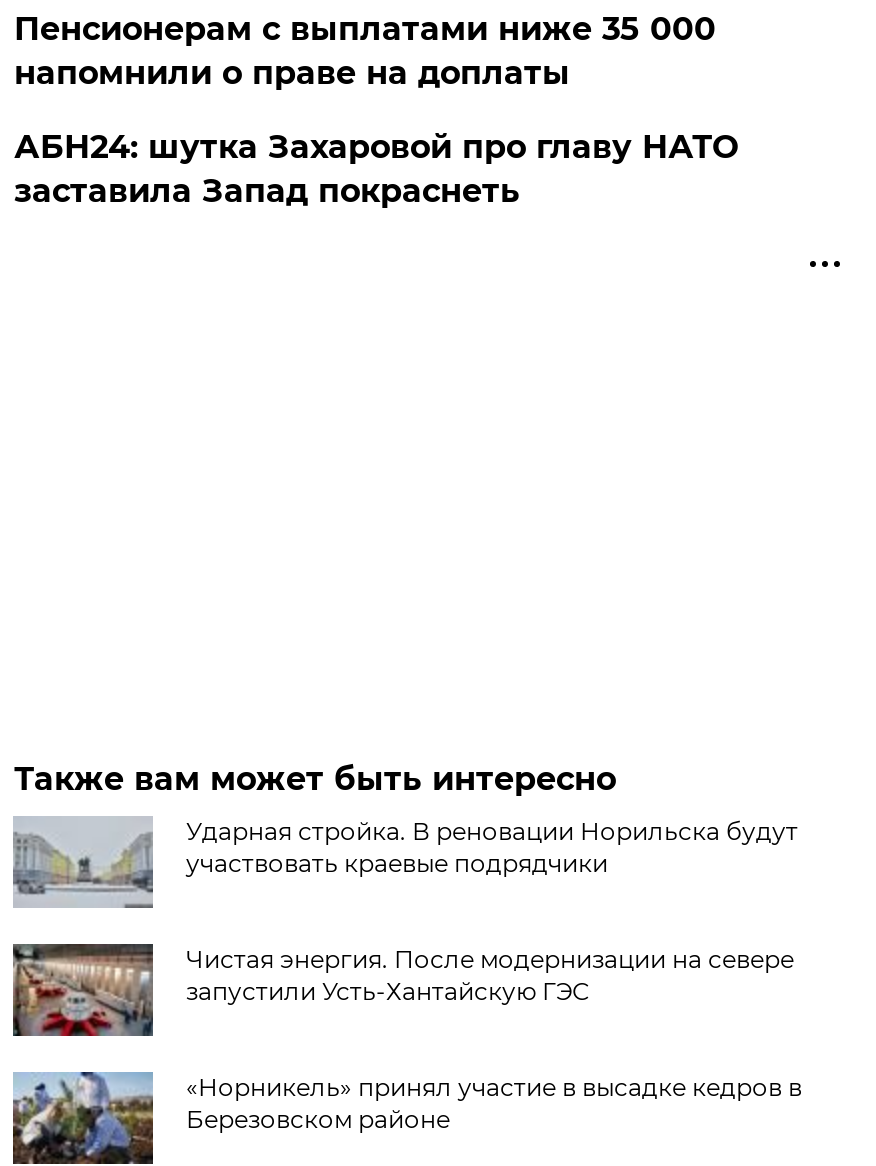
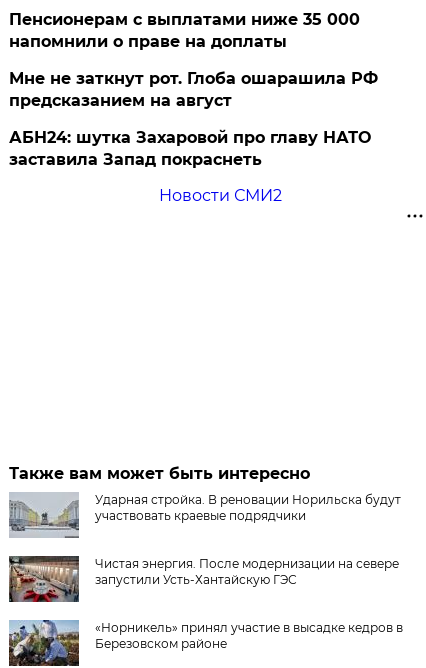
+ Мне не заткнут рот. Глоба ошарашила РФ
+ предсказанием на август

+ Новости СМИ2
